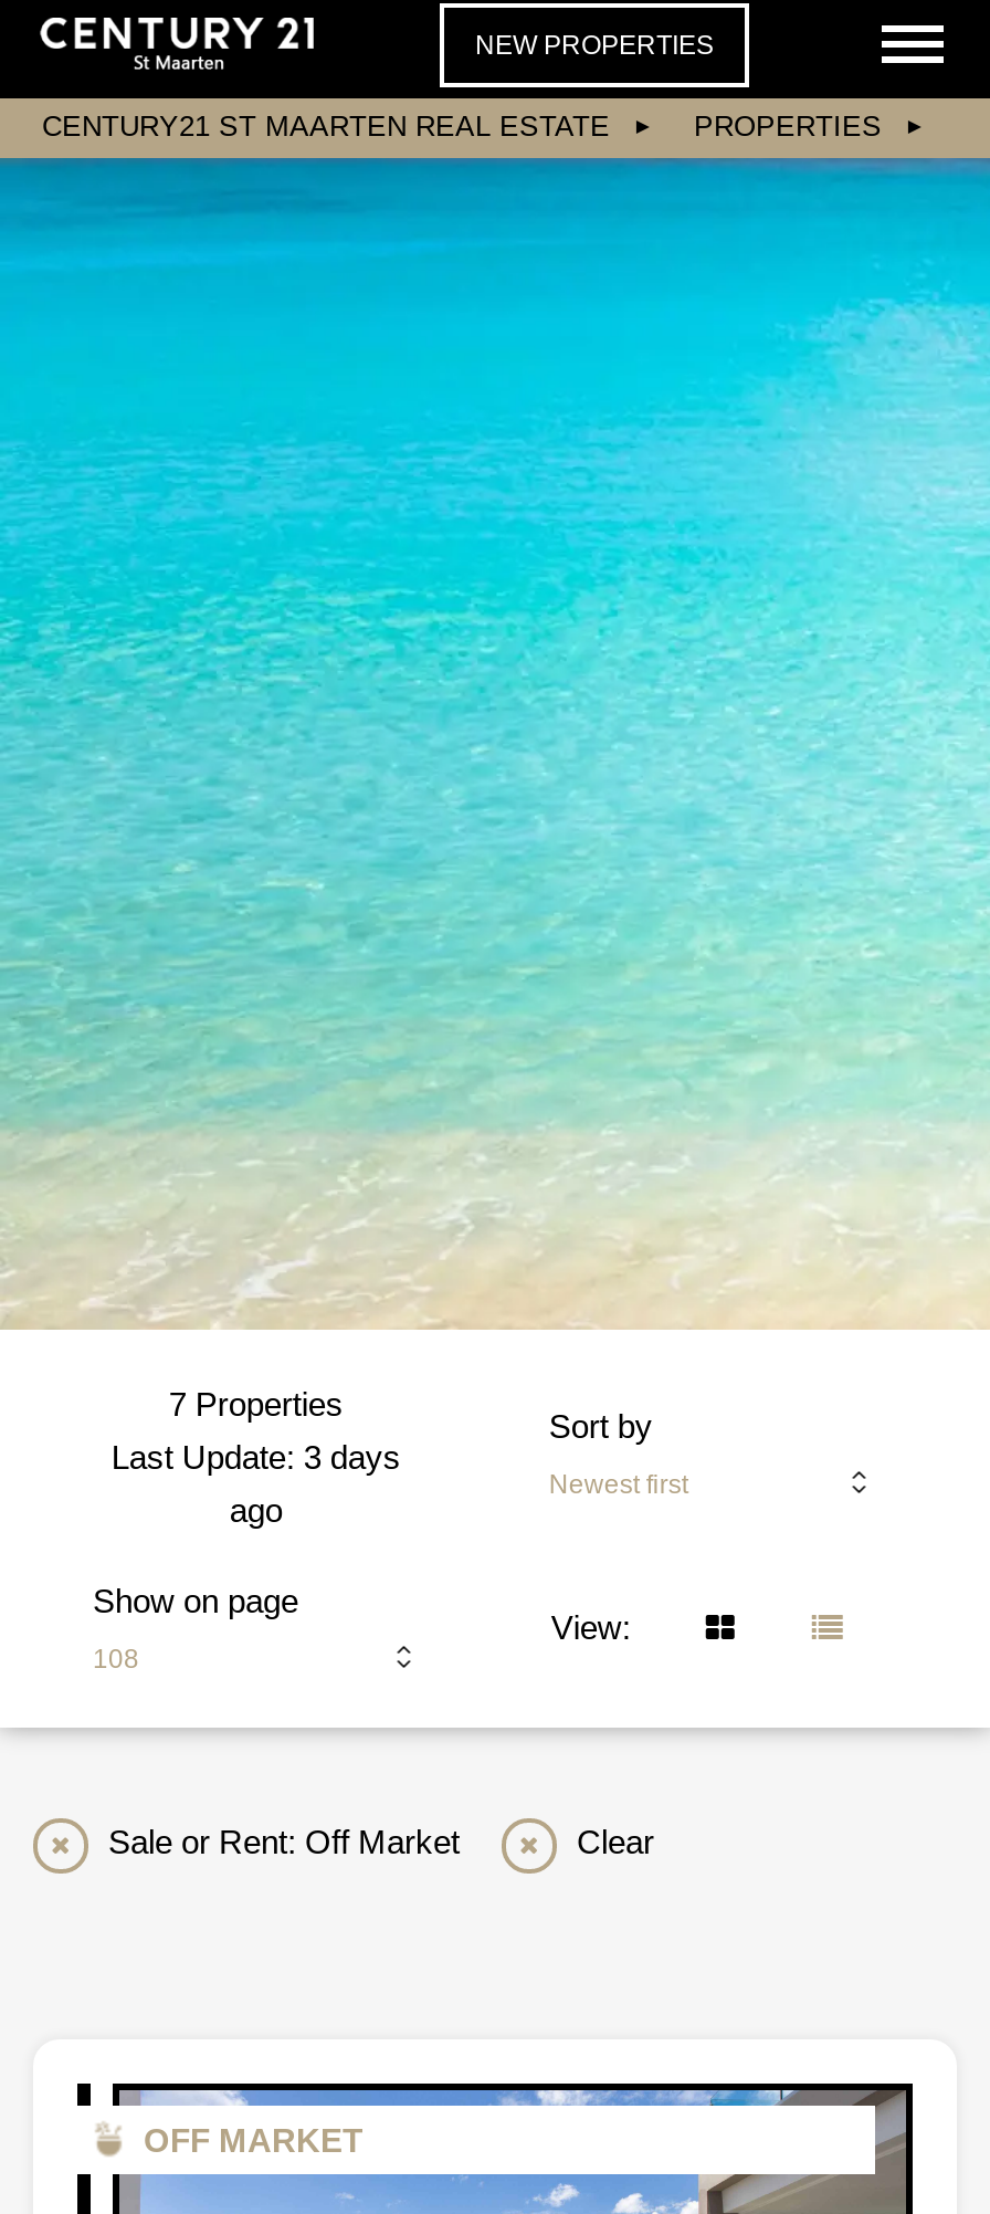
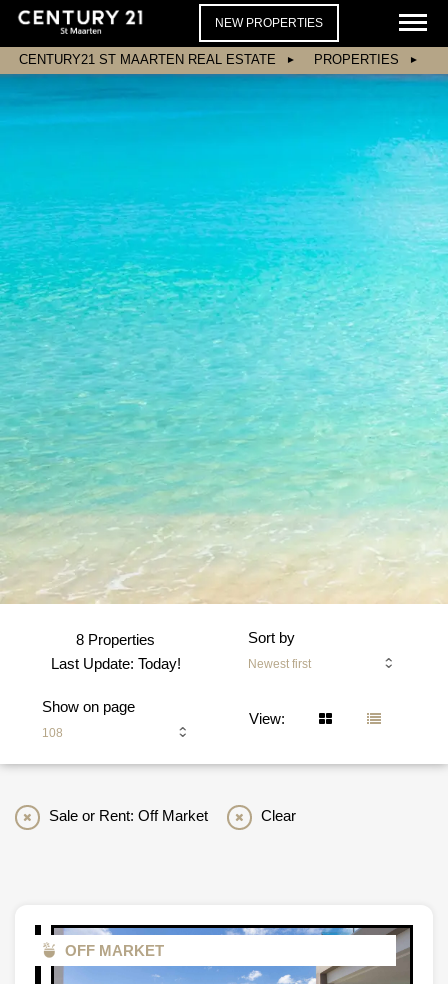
- 7 Properties
- Last Update: 3 days
- ago
+ 8 Properties
+ Last Update: Today!
